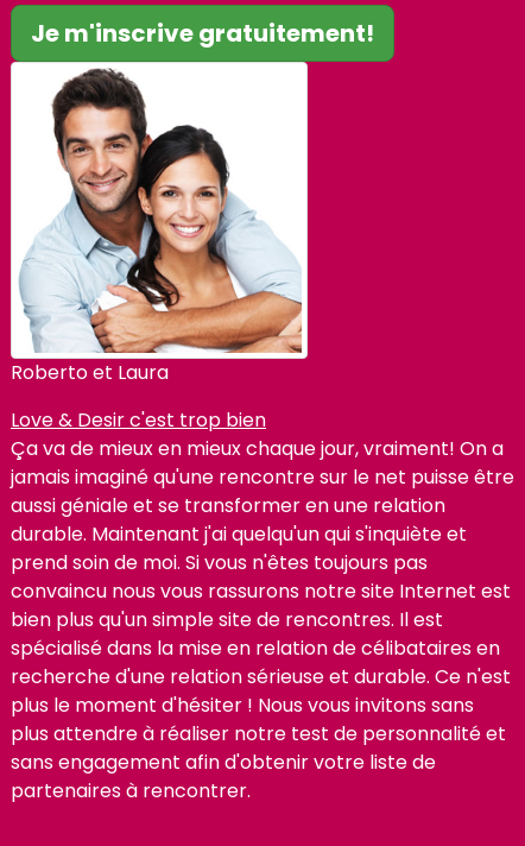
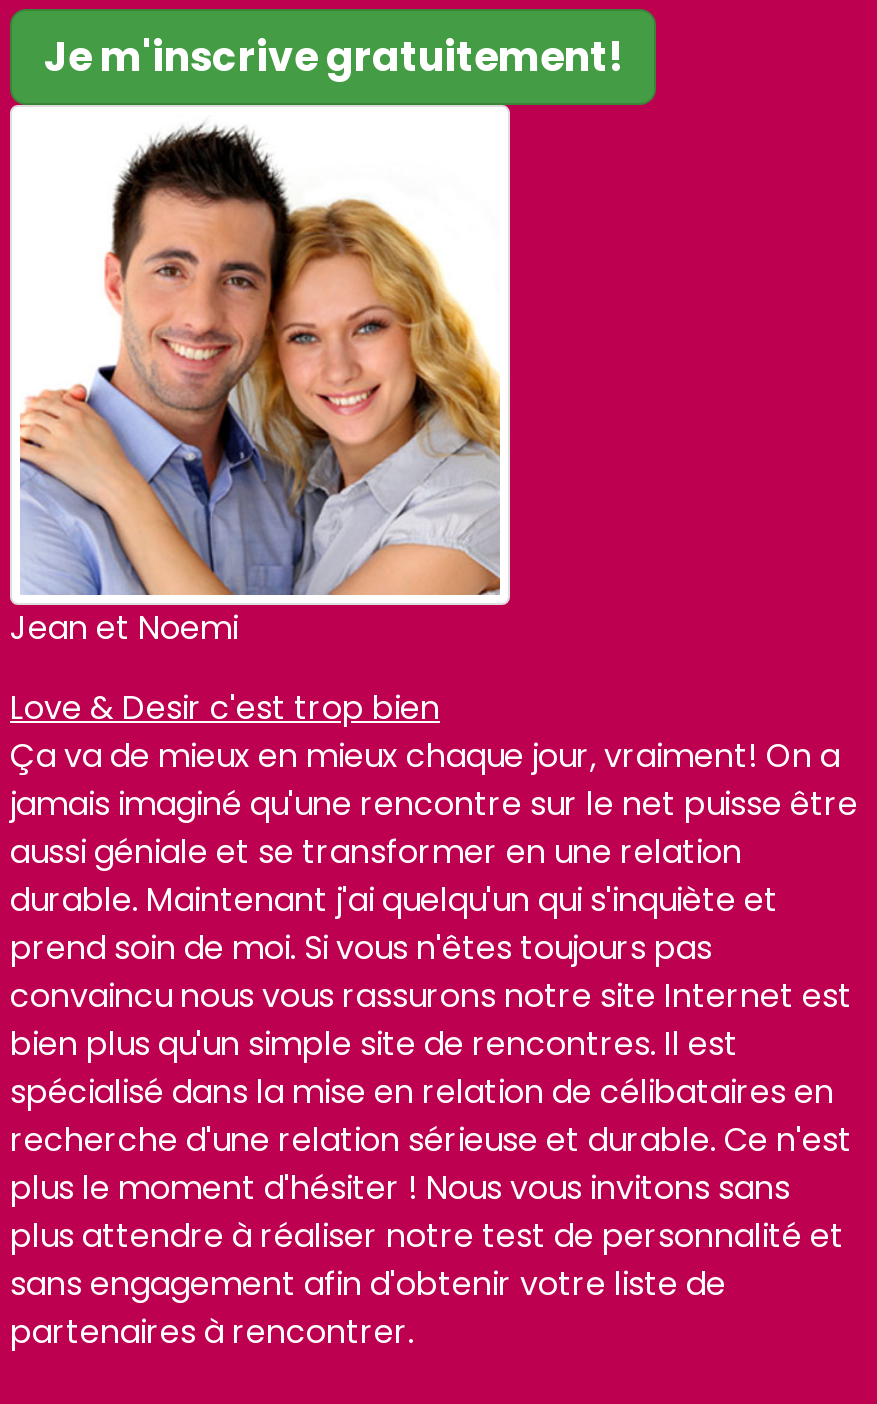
- [image]
- Roberto et Laura
+ [image]
+ Jean et Noemi
